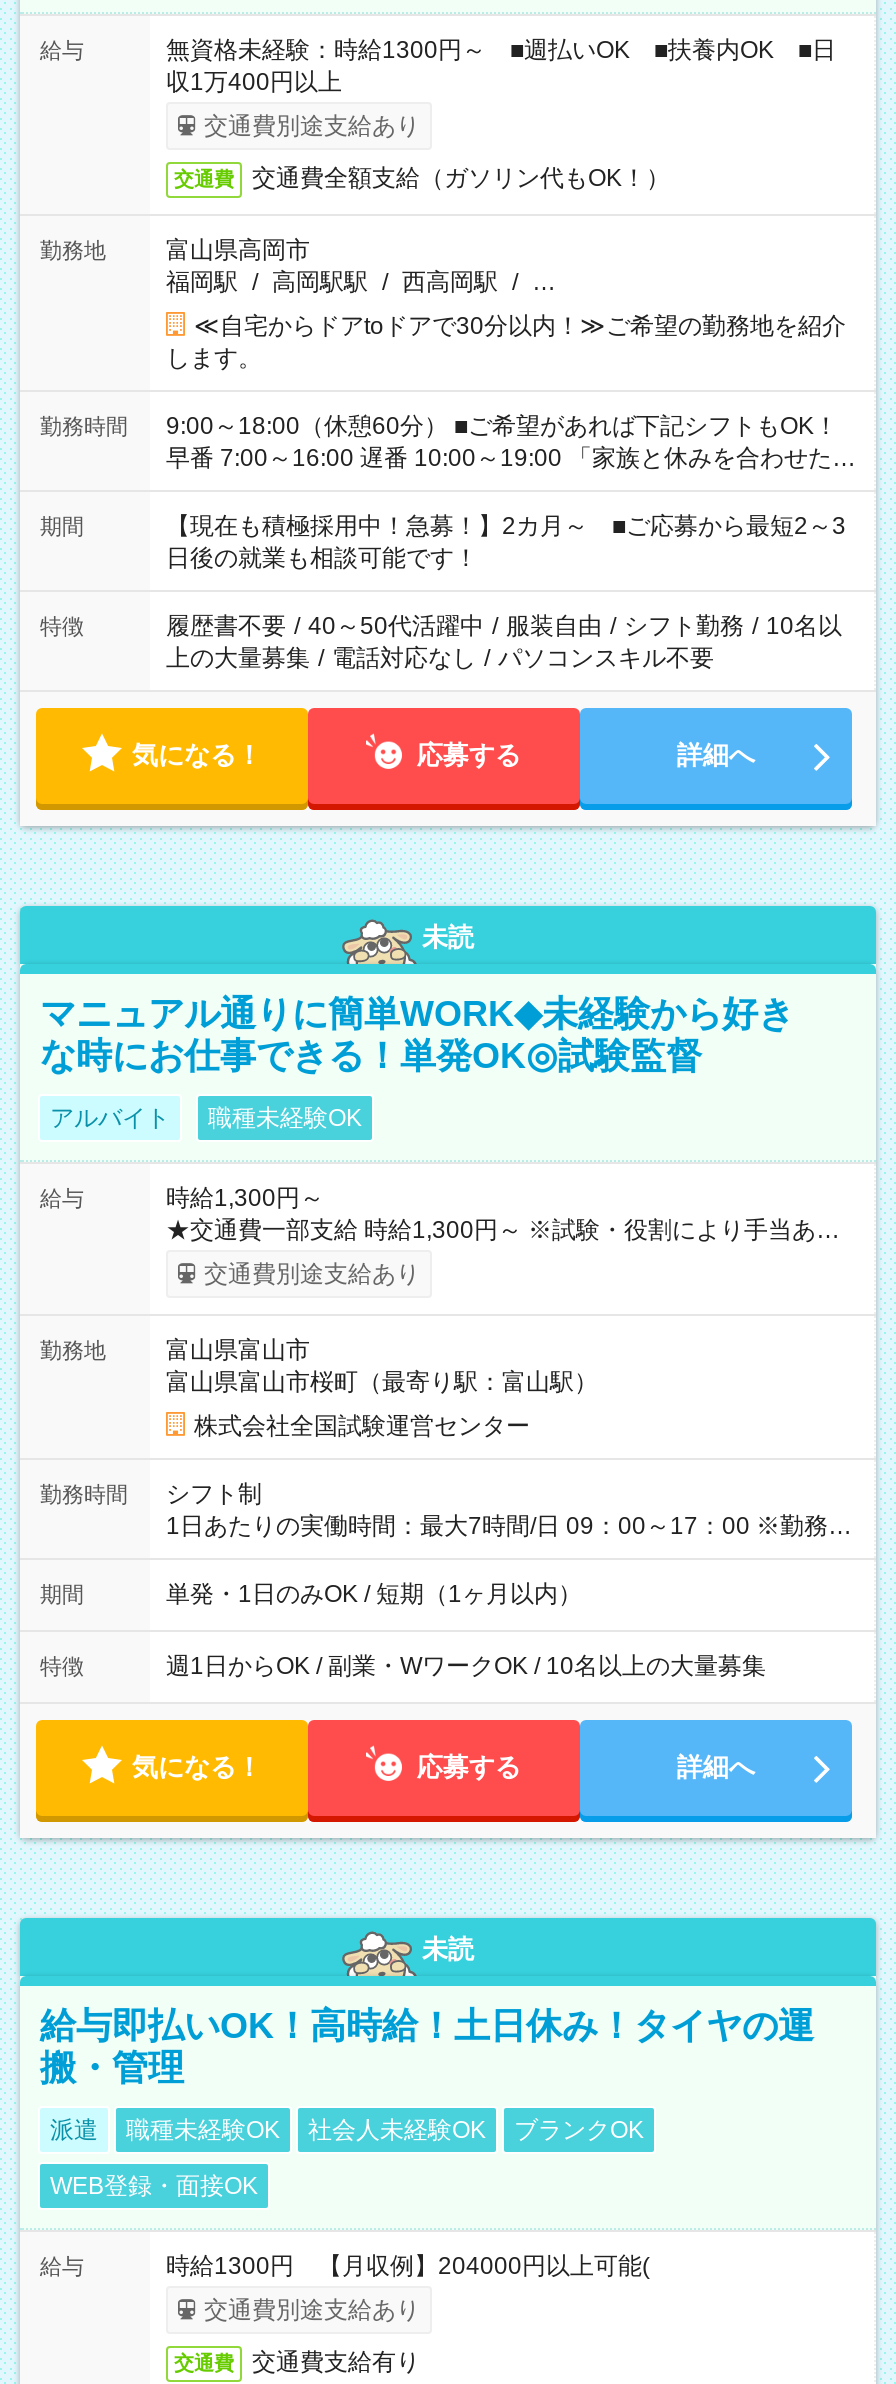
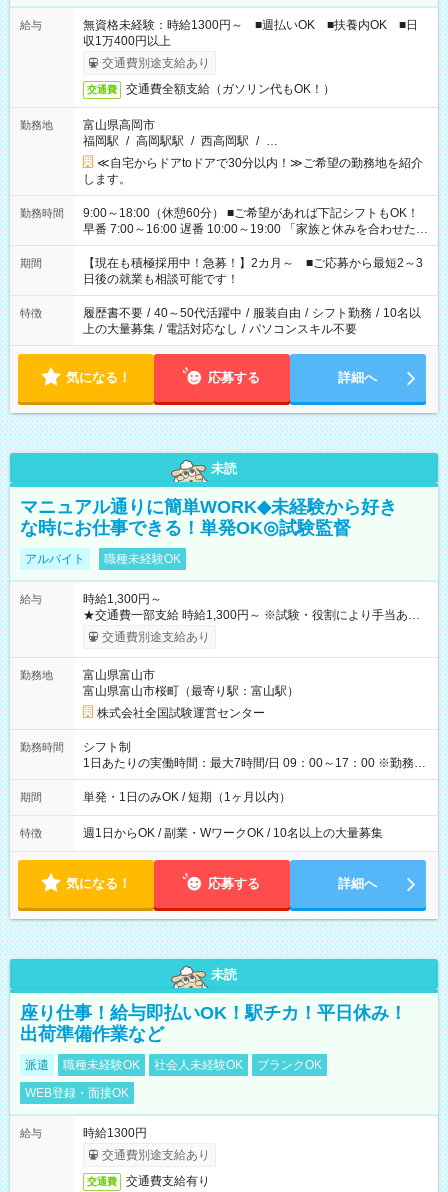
- 給与即払いOK！高時給！土日休み！タイヤの運
- 搬・管理
+ 座り仕事！給与即払いOK！駅チカ！平日休み！
+ 出荷準備作業など

- 時給1300円 【月収例】204000円以上可能(
+ 時給1300円
